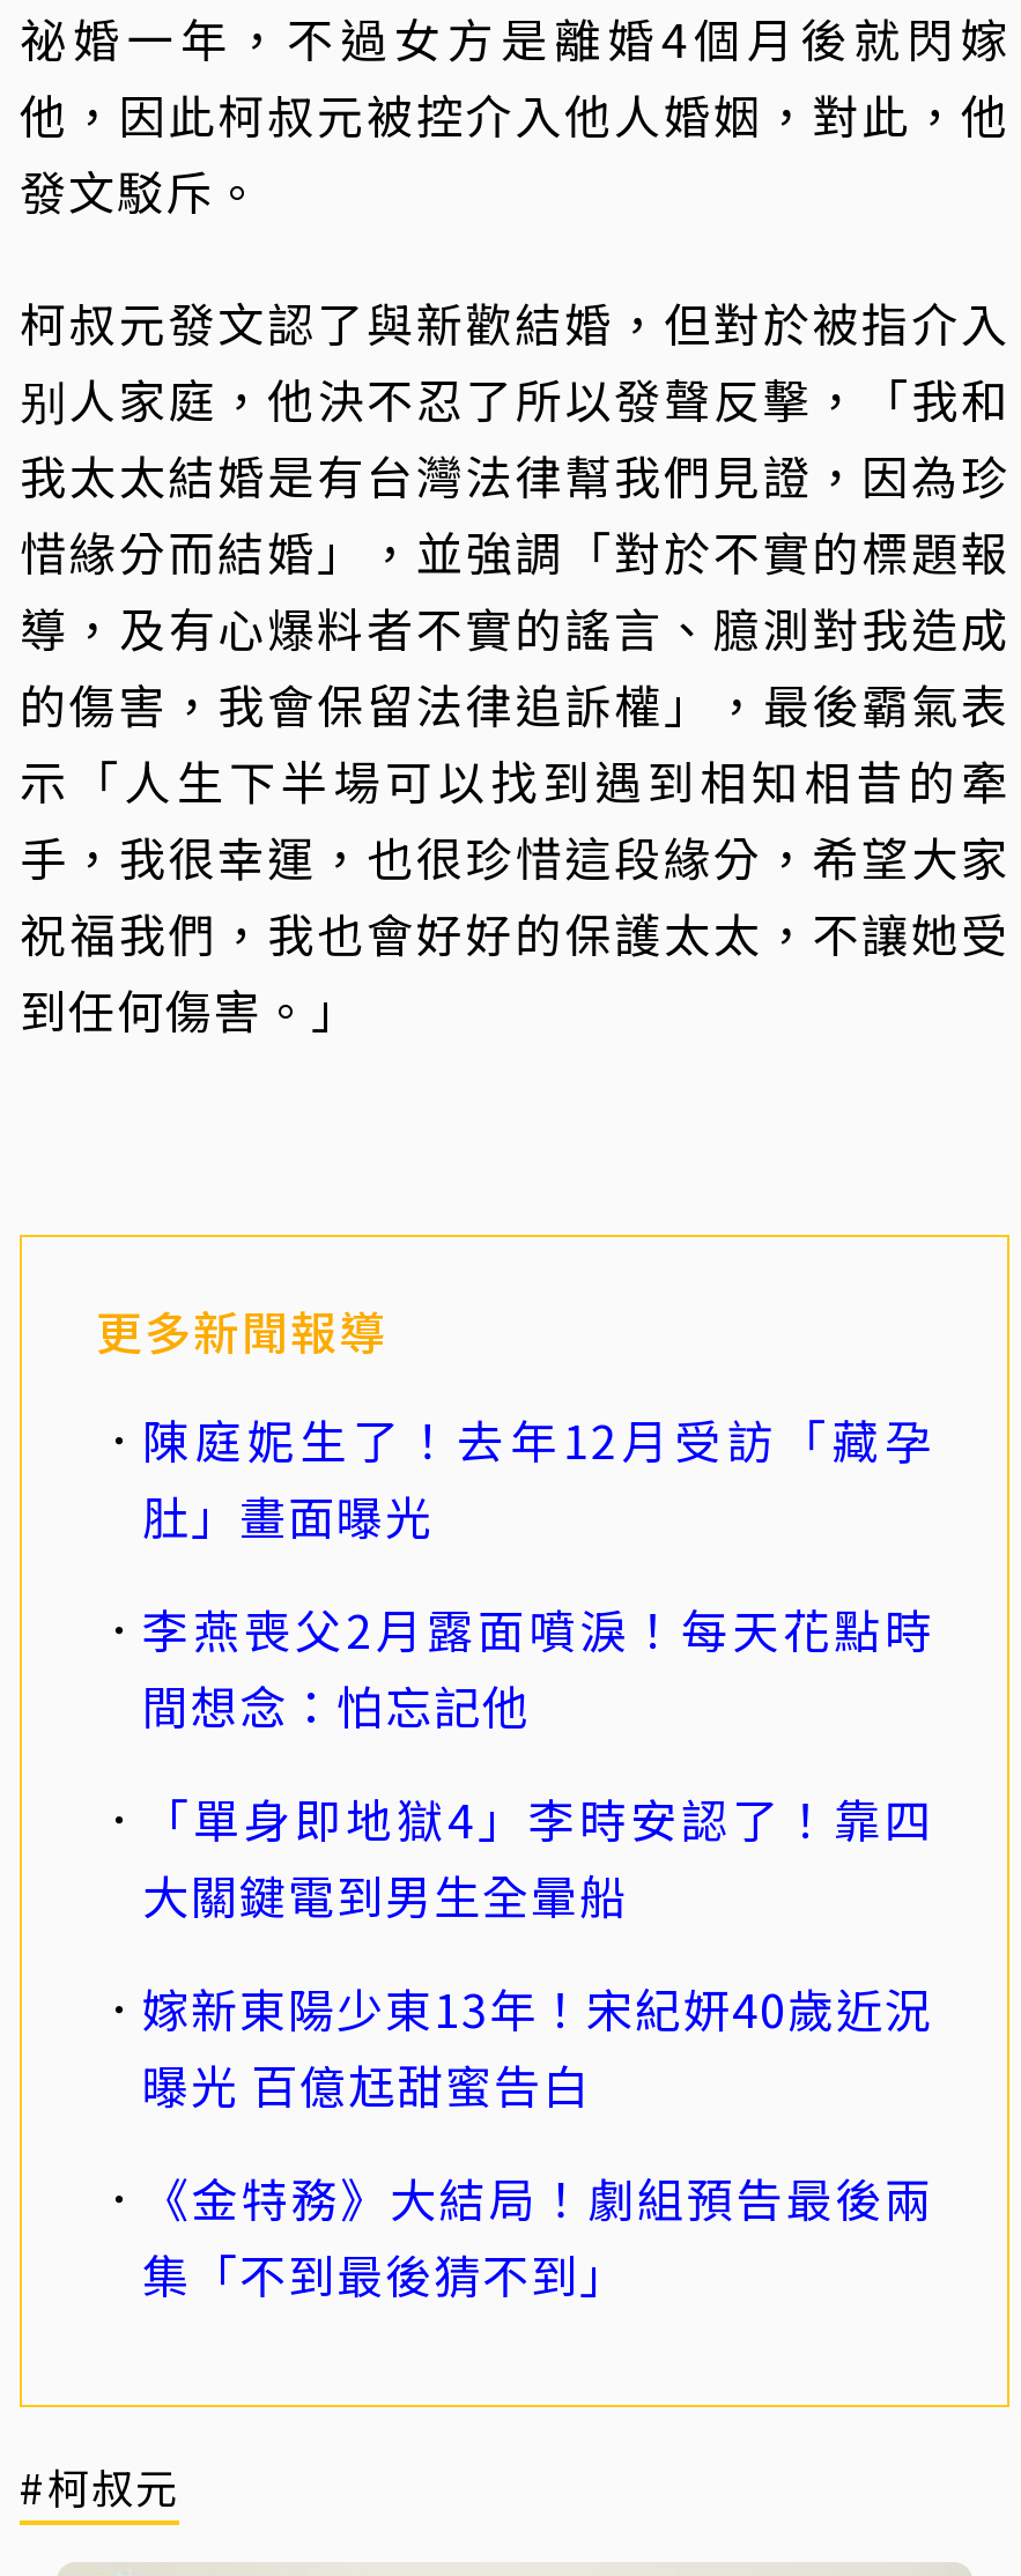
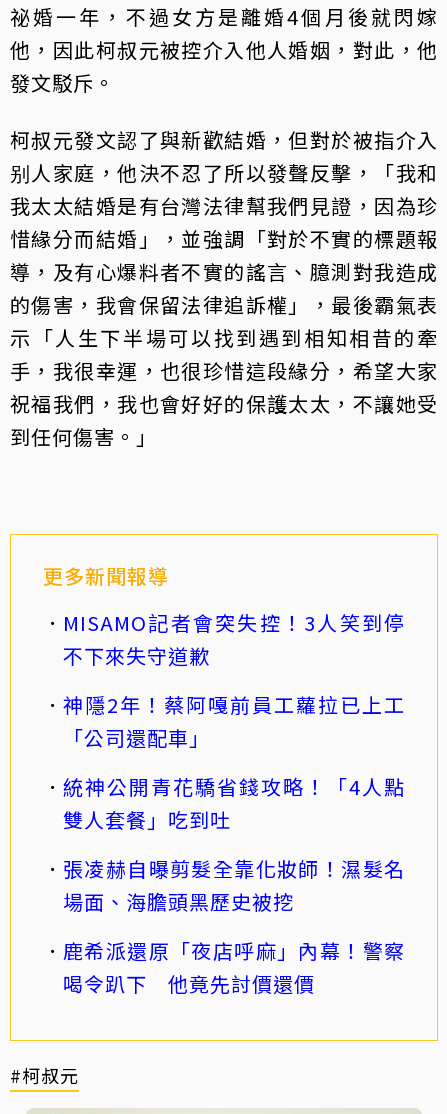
- 陳庭妮生了！去年12月受訪「藏孕
- 肚」畫面曝光
+ MISAMO記者會突失控！3人笑到停
+ 不下來失守道歉

- 李燕喪父2月露面噴淚！每天花點時
- 間想念：怕忘記他
+ 神隱2年！蔡阿嘎前員工蘿拉已上工
+ 「公司還配車」

- 「單身即地獄4」李時安認了！靠四
- 大關鍵電到男生全暈船
+ 統神公開青花驕省錢攻略！「4人點
+ 雙人套餐」吃到吐

- 嫁新東陽少東13年！宋紀妍40歲近況
- 曝光 百億尪甜蜜告白
+ 張凌赫自曝剪髮全靠化妝師！濕髮名
+ 場面、海膽頭黑歷史被挖

- 《金特務》大結局！劇組預告最後兩
- 集「不到最後猜不到」
+ 鹿希派還原「夜店呼麻」內幕！警察
+ 喝令趴下 他竟先討價還價
